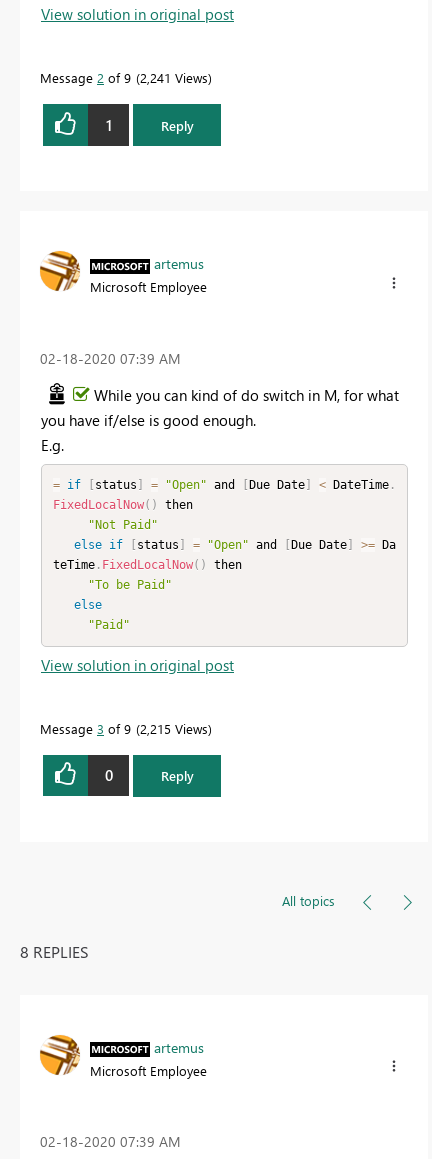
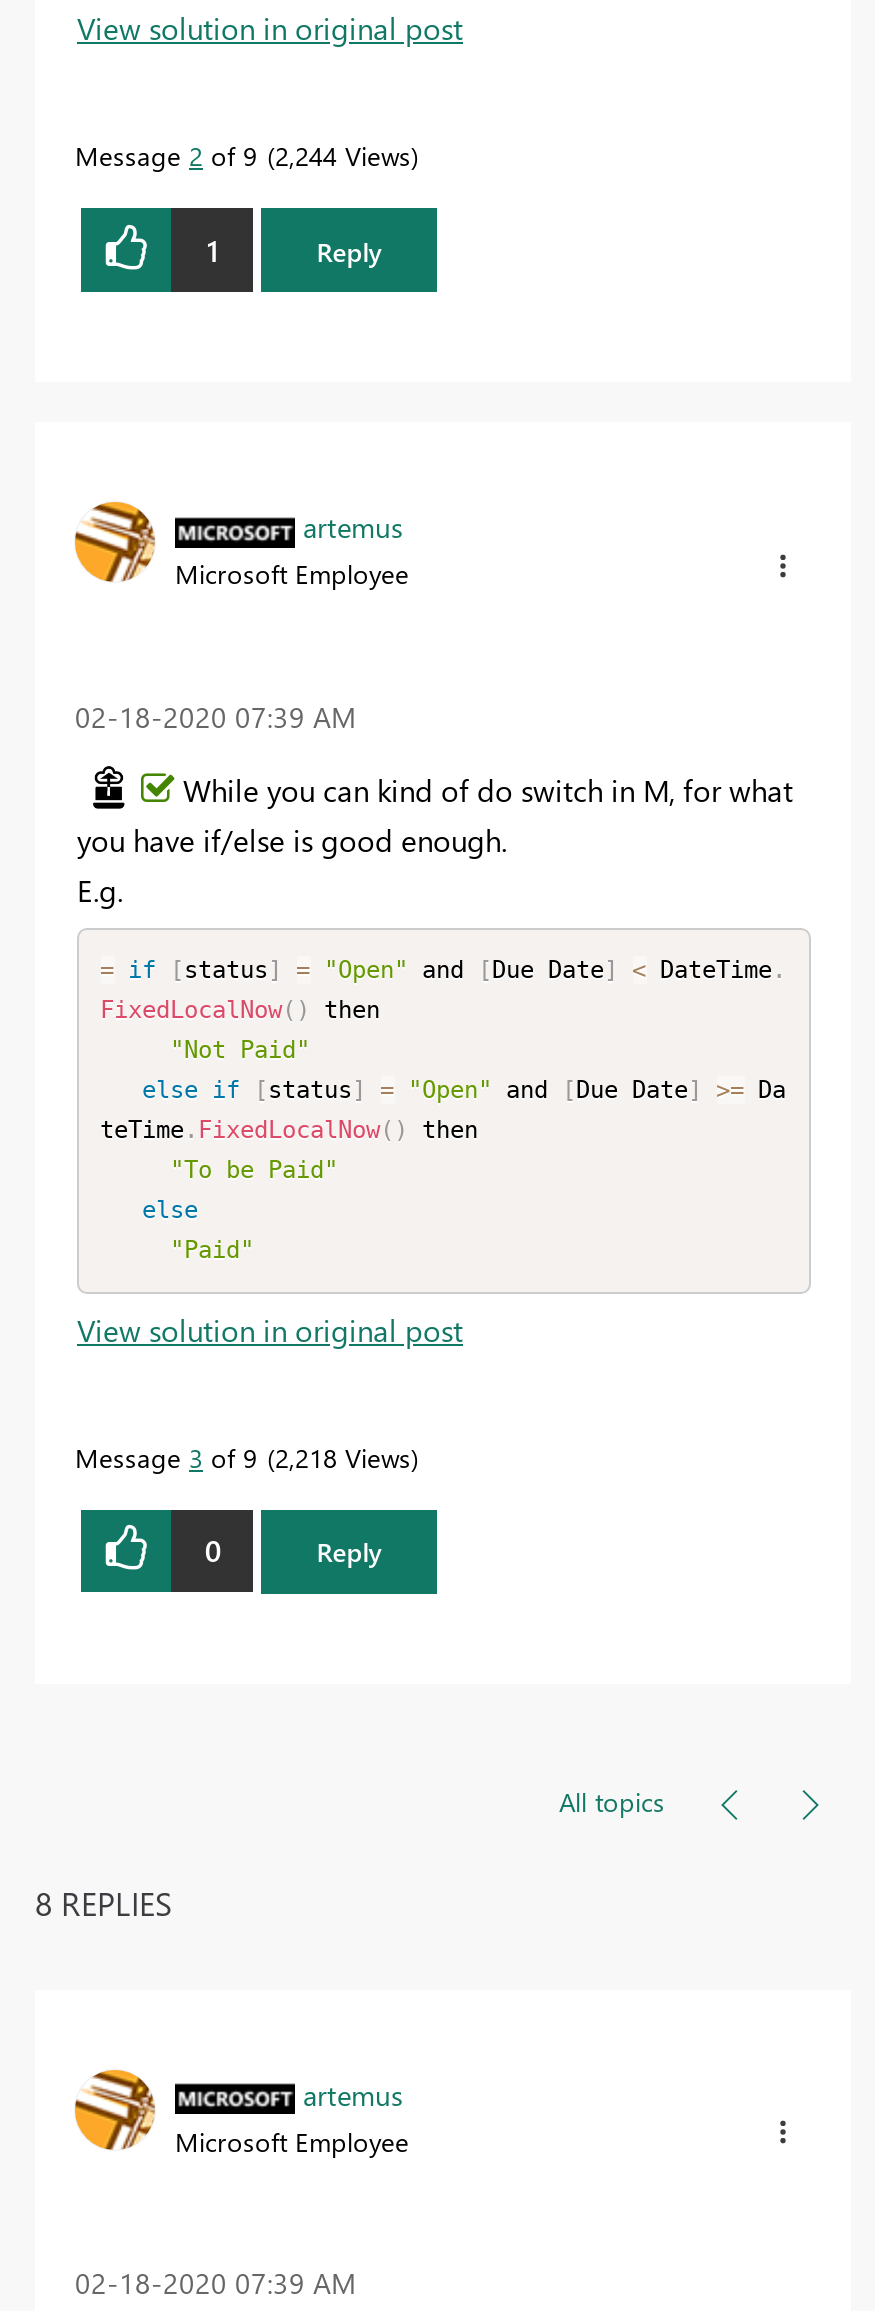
- Message 2 of 9 2,241 Views
+ Message 2 of 9 2,244 Views

- Message 3 of 9 2,215 Views
+ Message 3 of 9 2,218 Views
